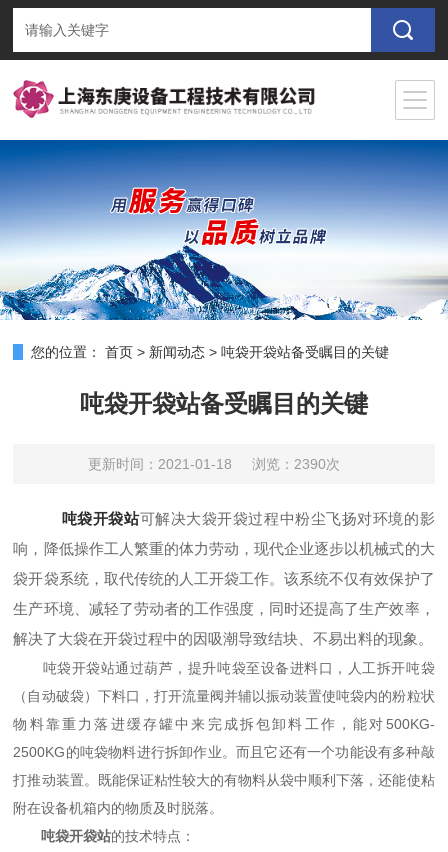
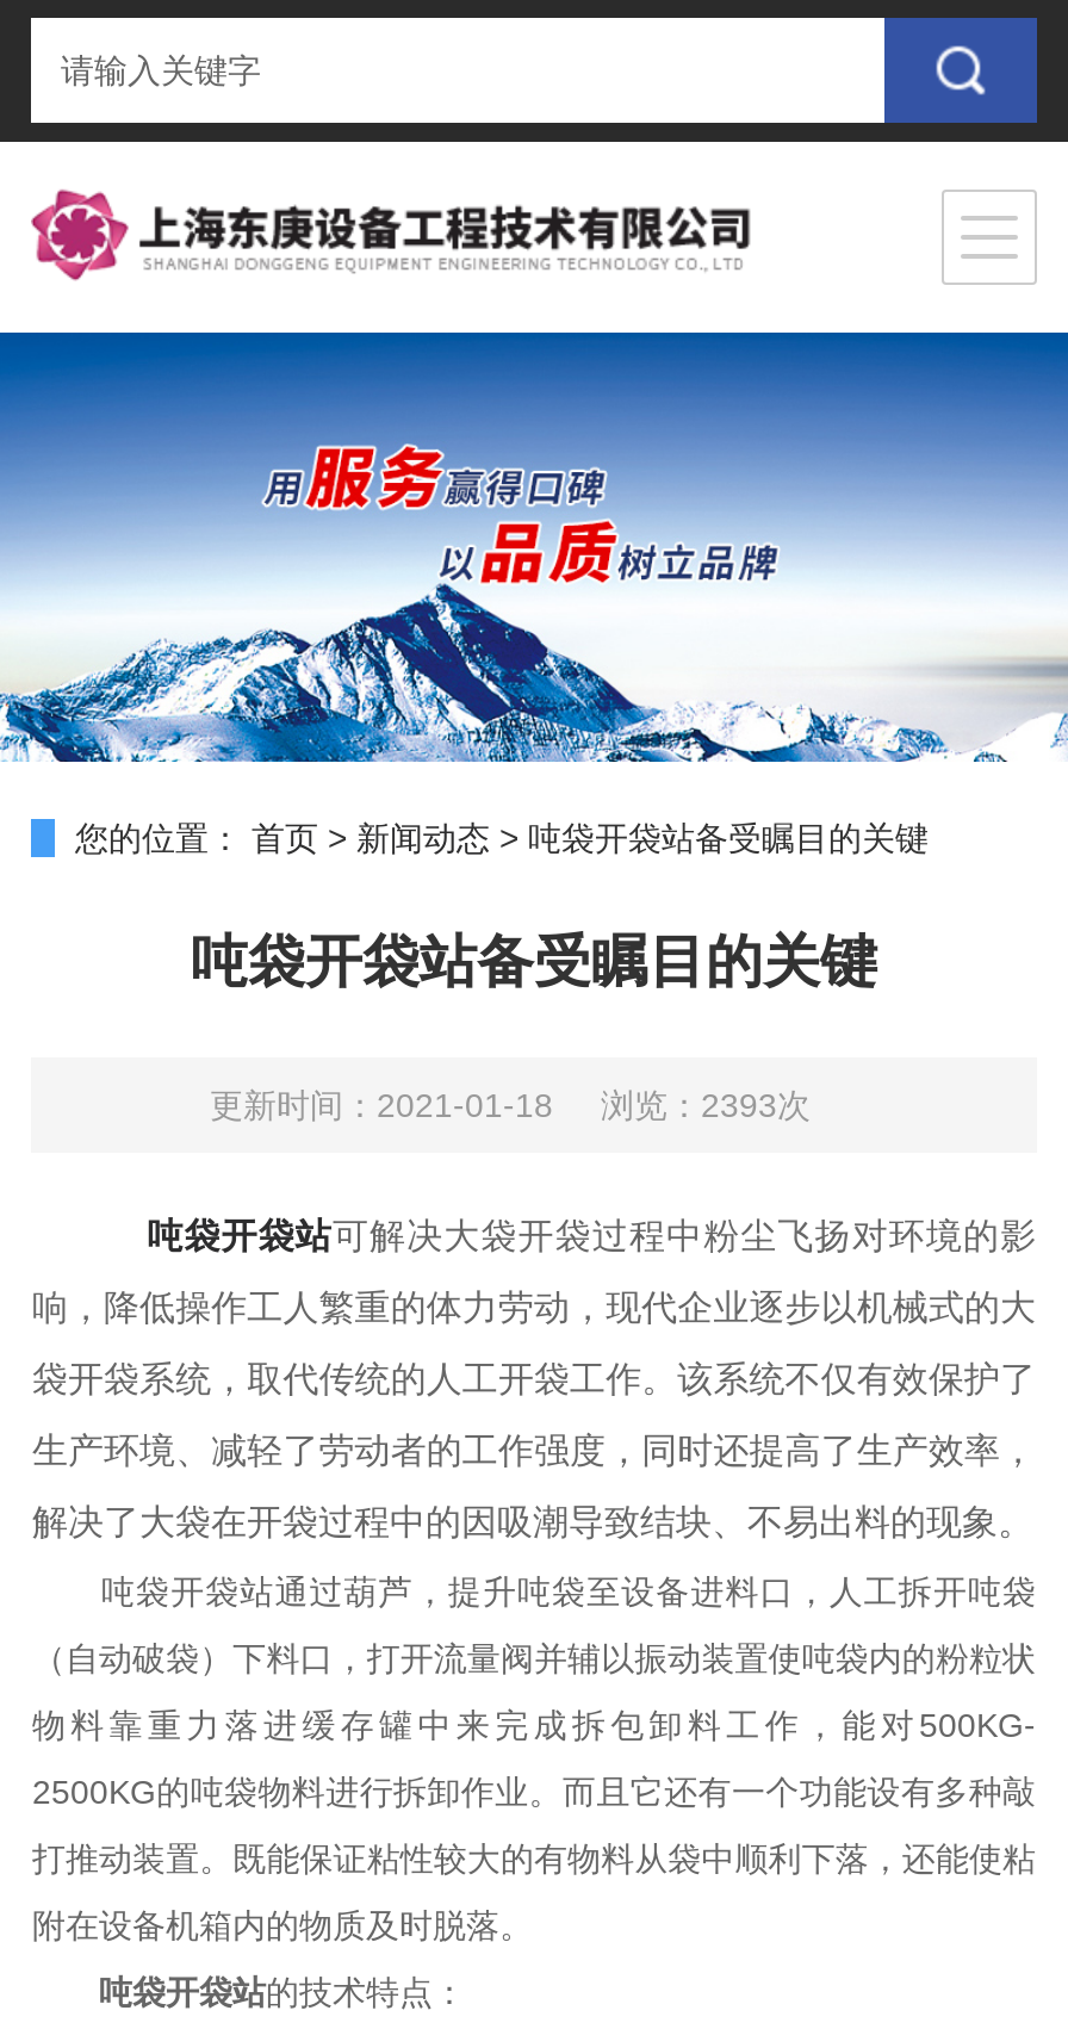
- 更新时间：2021-01-18 浏览：2390次
+ 更新时间：2021-01-18 浏览：2393次
